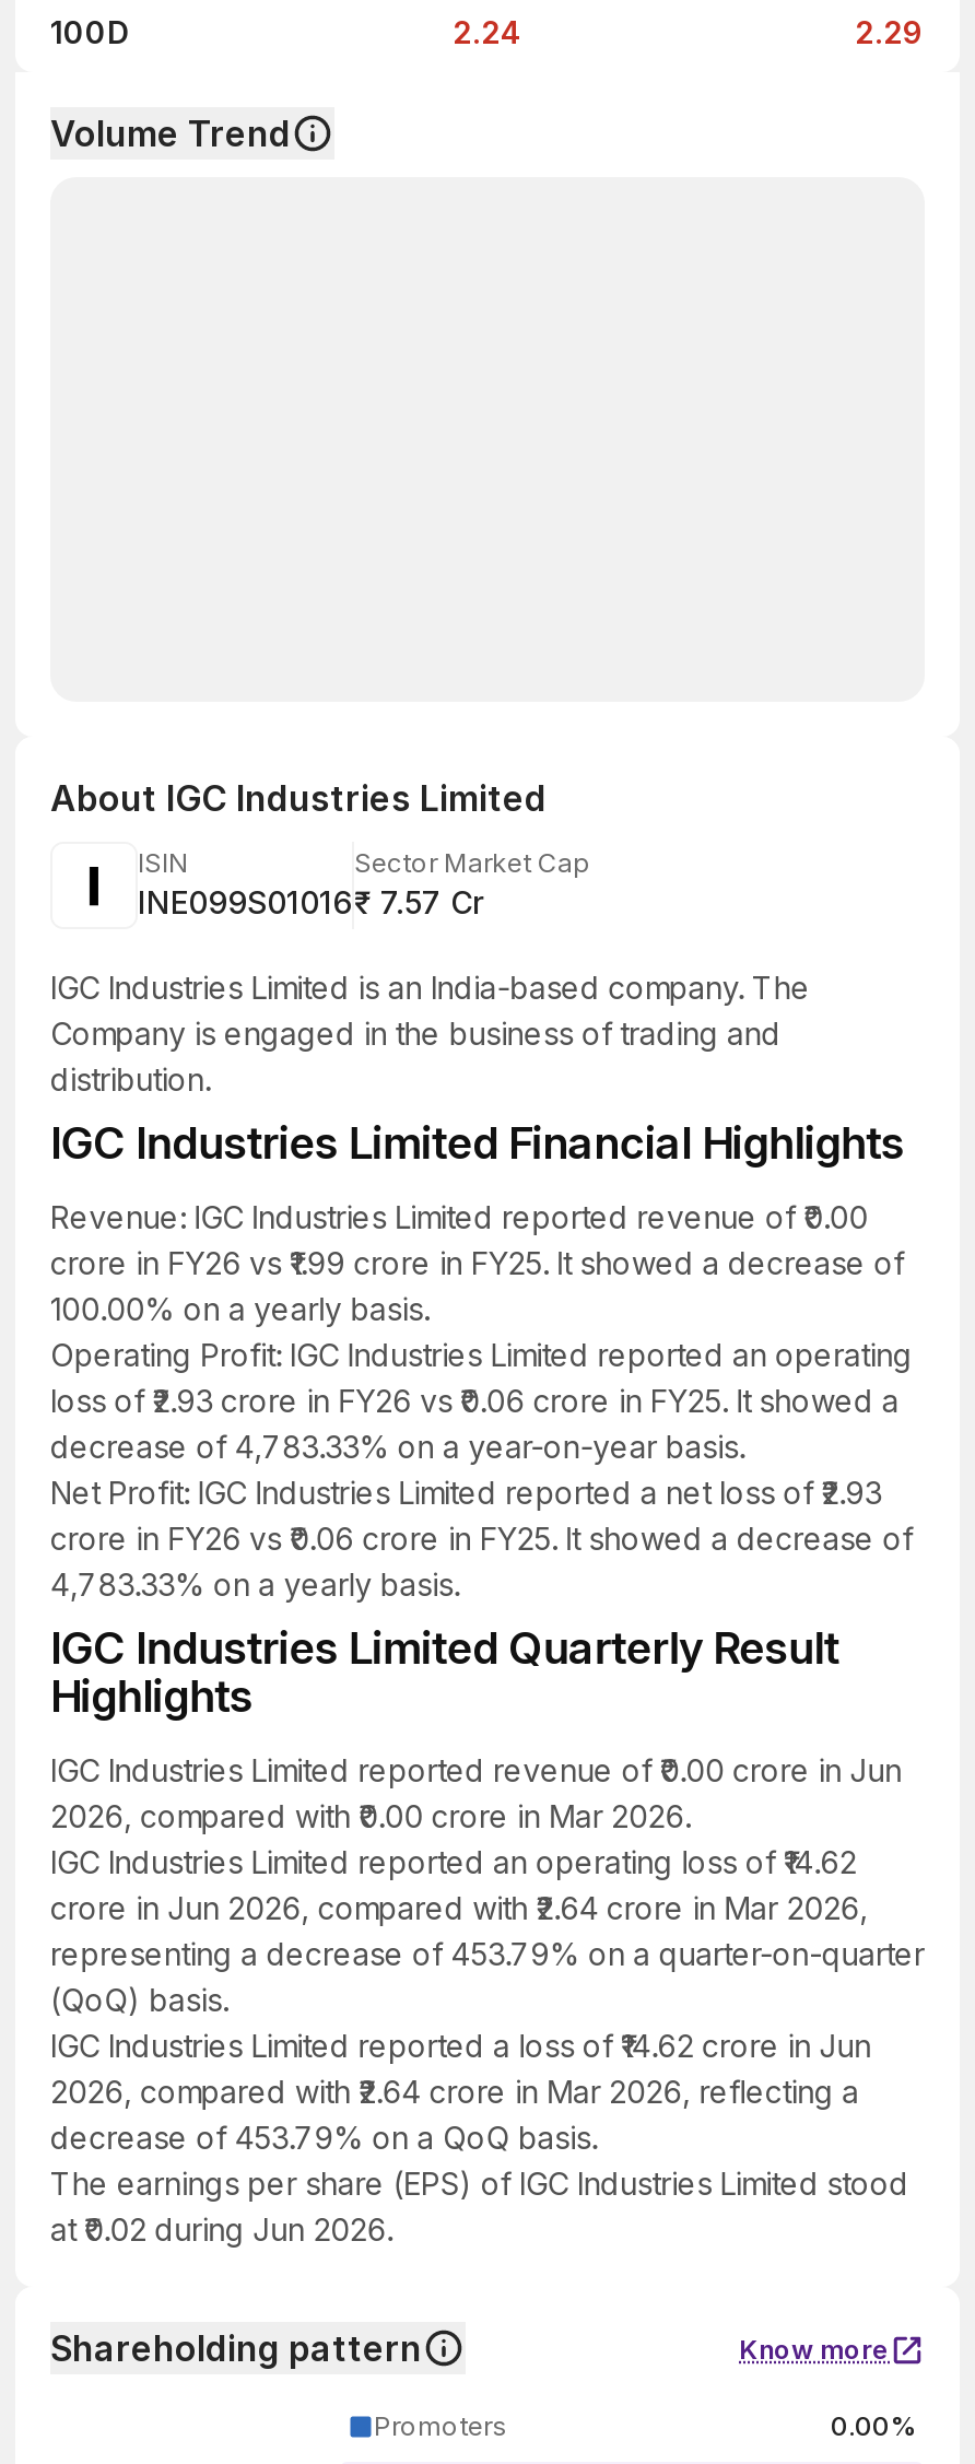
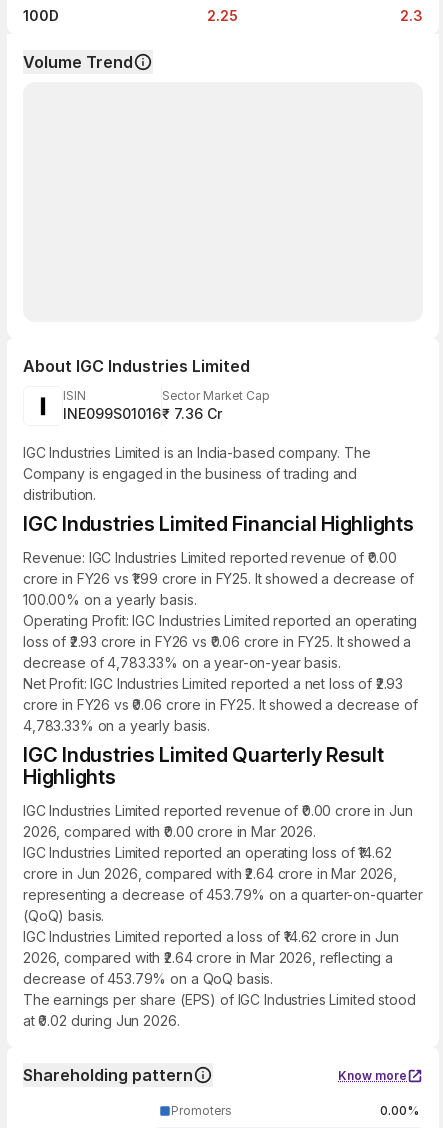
- 2.24
+ 2.25

- 2.29
+ 2.3

- INE099S01016 ₹ 7.57 Cr
+ INE099S01016 ₹ 7.36 Cr
